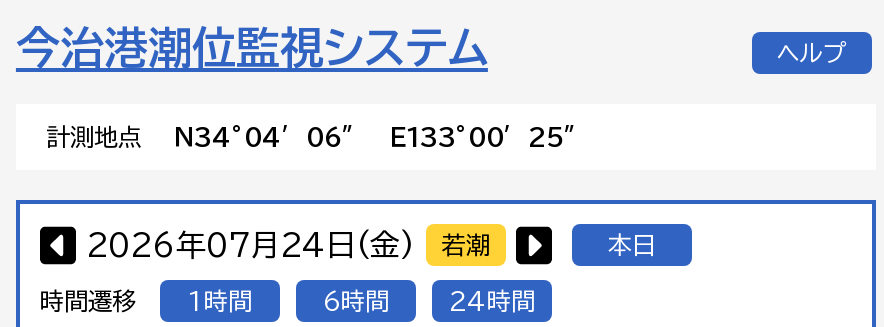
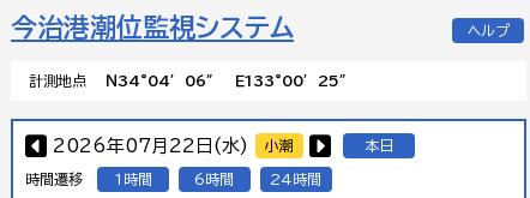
- 2026年07月24日(金)
+ 2026年07月22日(水)

- 若潮
+ 小潮
